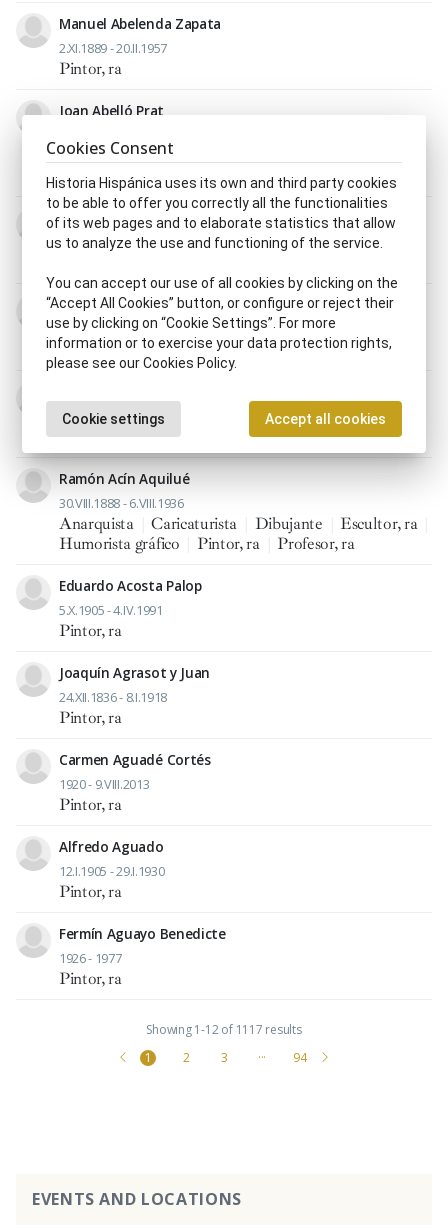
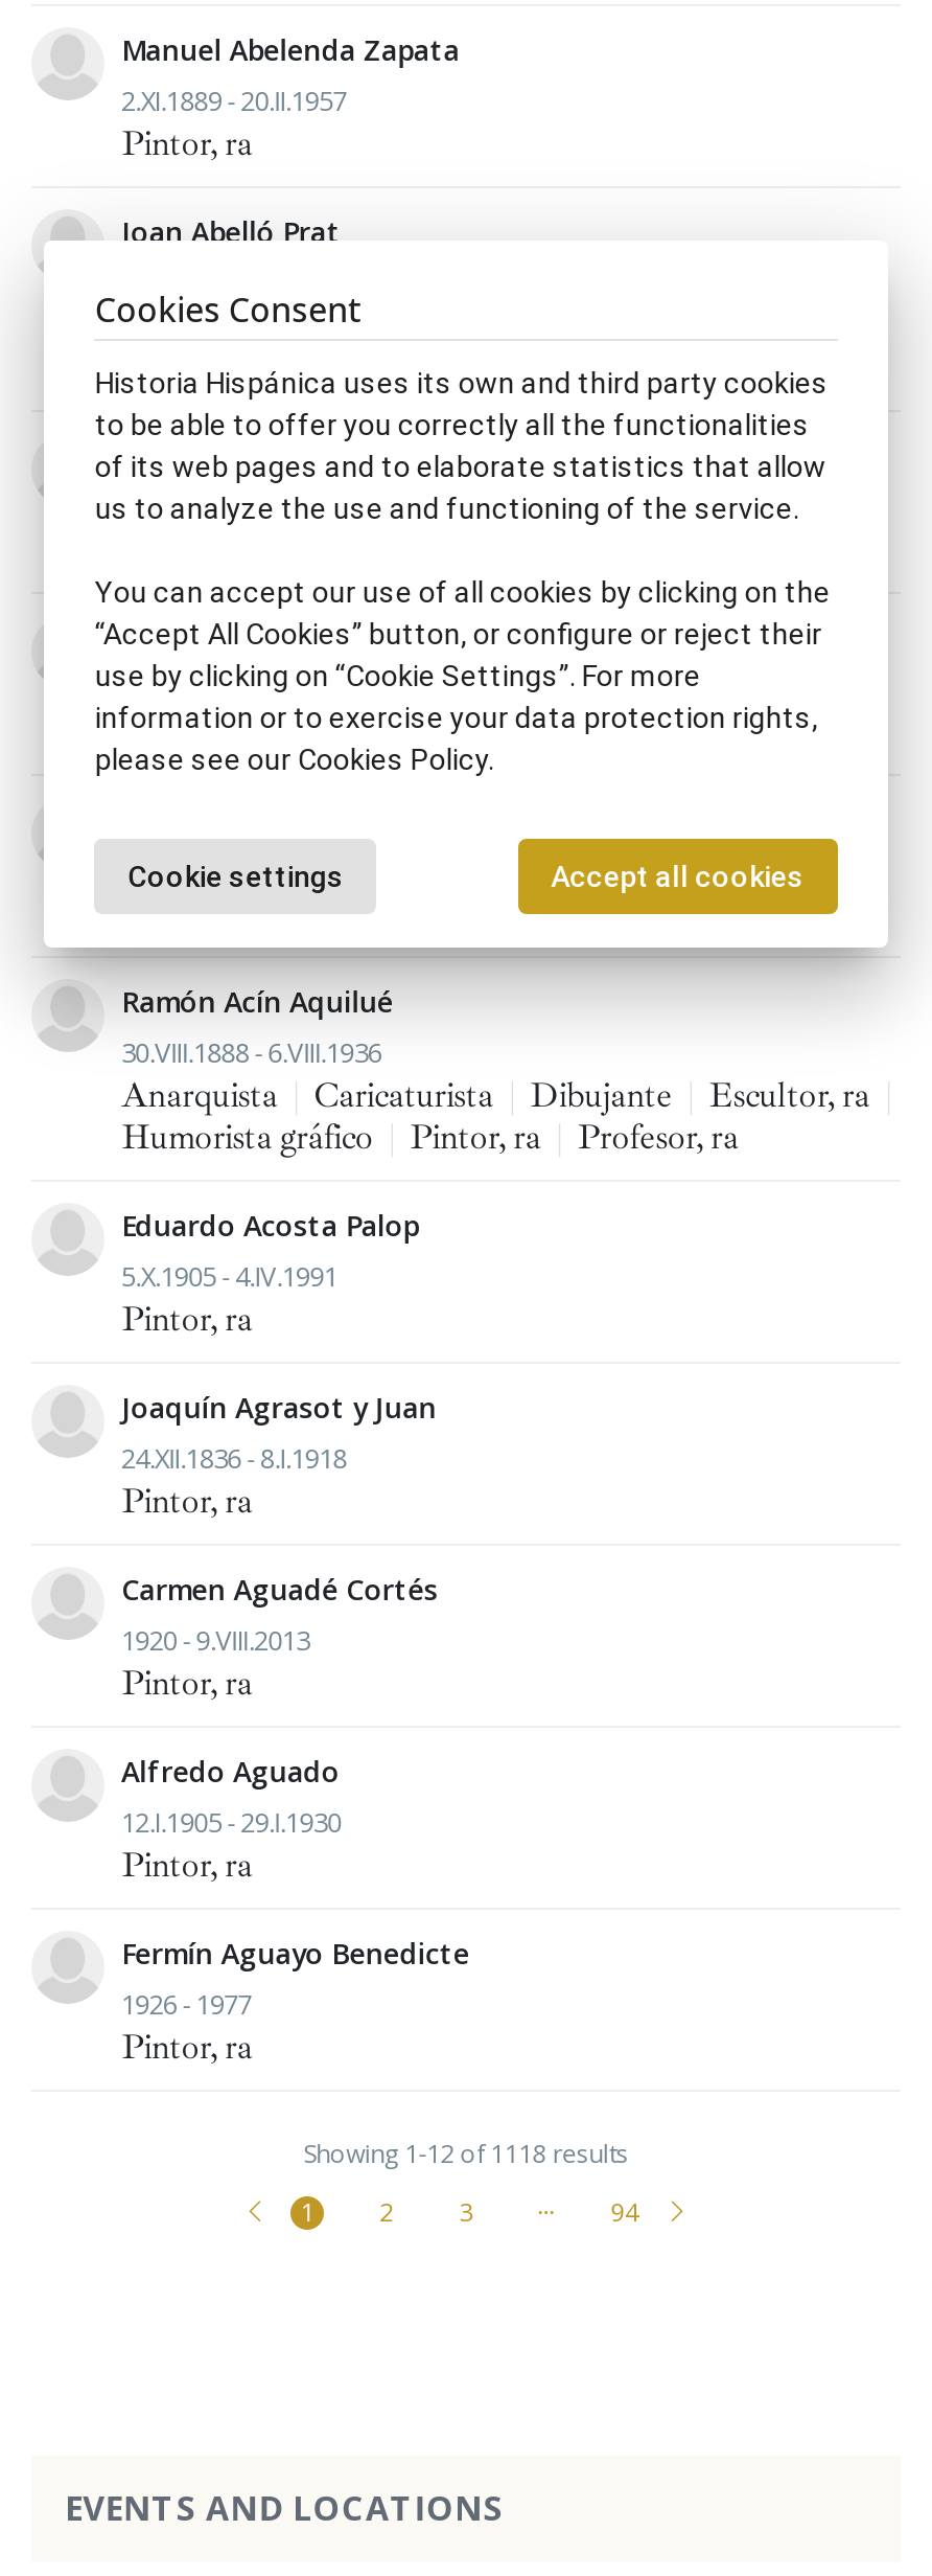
- Showing 1-12 of 1117 results
+ Showing 1-12 of 1118 results
